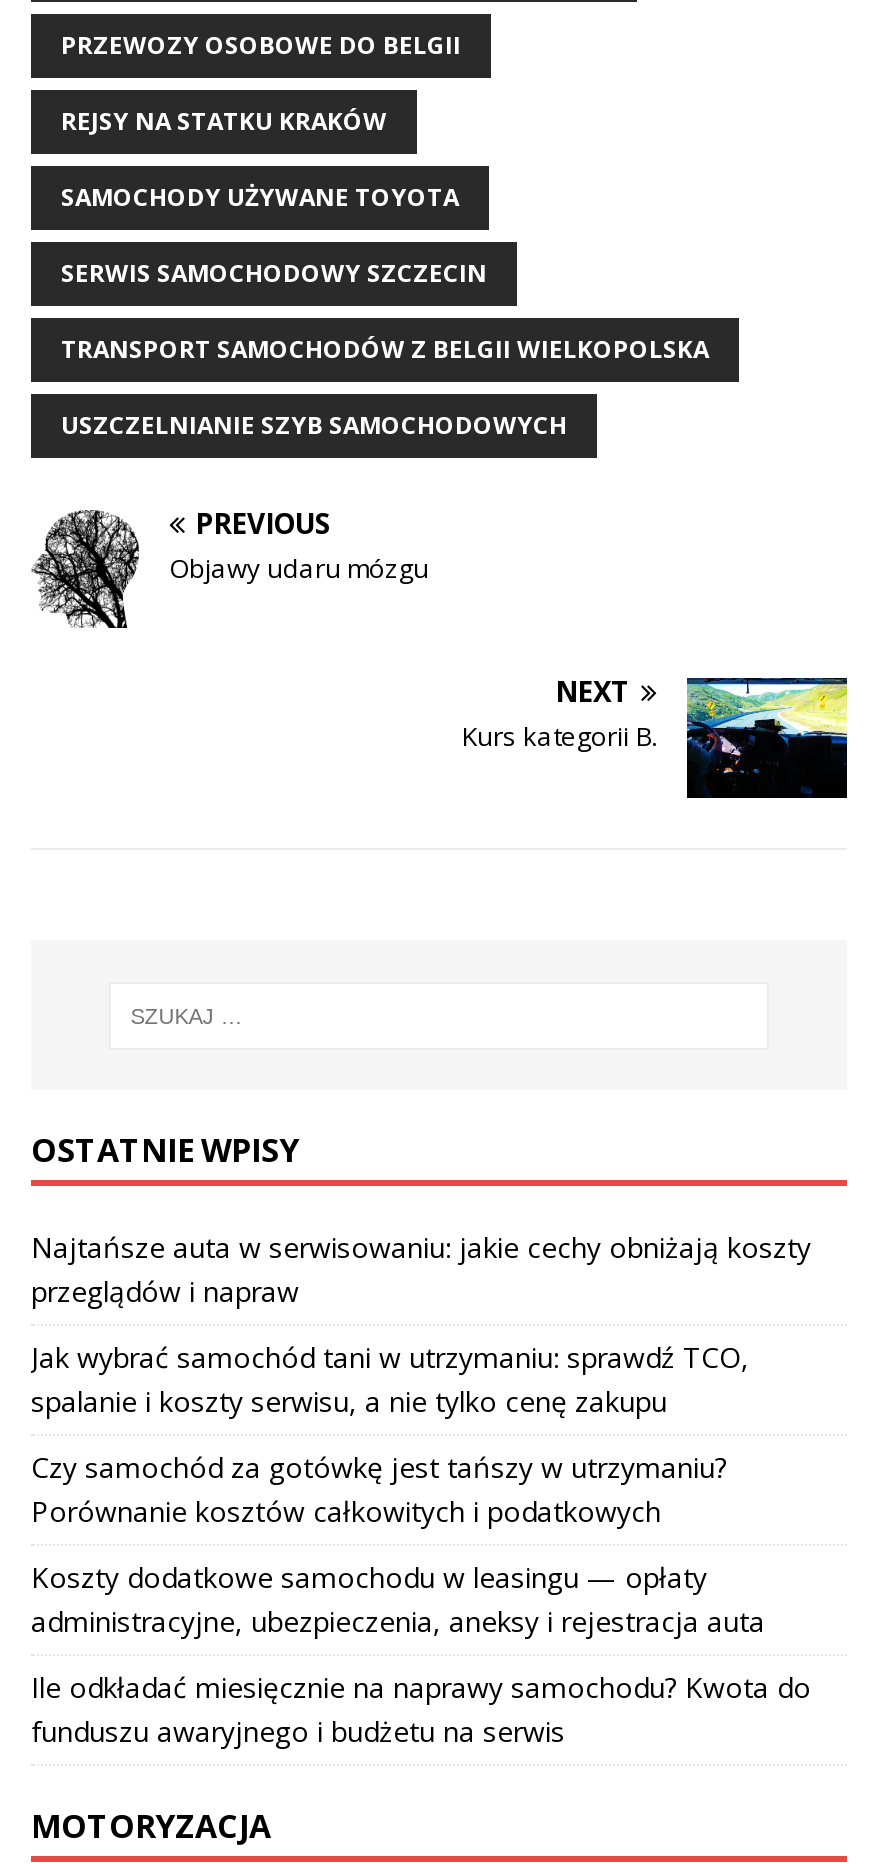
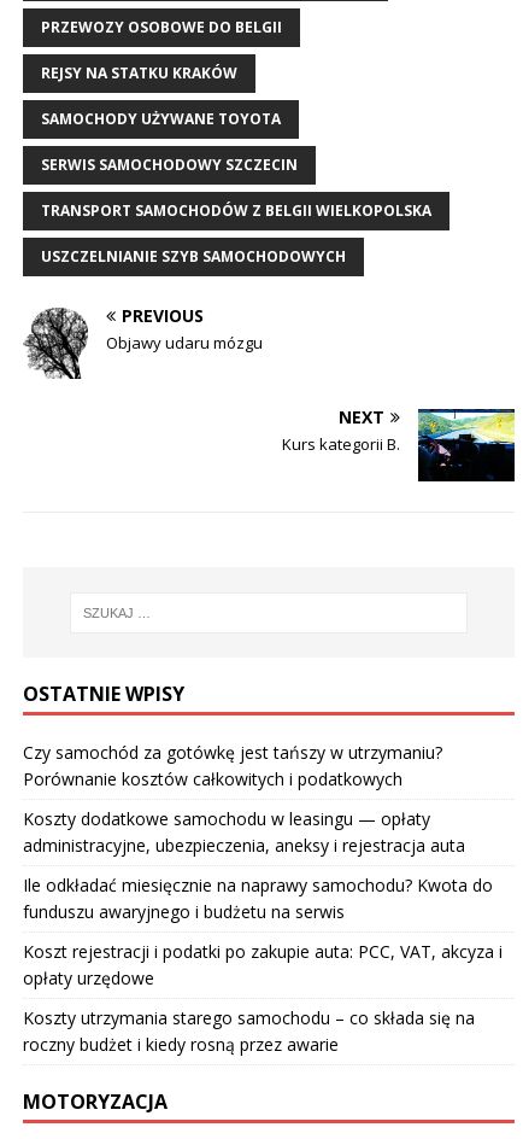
- Najtańsze auta w serwisowaniu: jakie cechy obniżają koszty
- przeglądów i napraw
- Jak wybrać samochód tani w utrzymaniu: sprawdź TCO,
- spalanie i koszty serwisu, a nie tylko cenę zakupu

moved up: Czy samochód za gotówkę jest tańszy w utrzymaniu? | Porównanie kosztów całkowitych i podatkowych | Koszty dodatkowe samochodu w leasingu — opłaty | administracyjne, ubezpieczenia, aneksy i rejestracja auta | Ile odkładać miesięcznie na naprawy samochodu? Kwota do | funduszu awaryjnego i budżetu na serwis

+ Koszt rejestracji i podatki po zakupie auta: PCC, VAT, akcyza i
+ opłaty urzędowe
+ Koszty utrzymania starego samochodu – co składa się na
+ roczny budżet i kiedy rosną przez awarie
